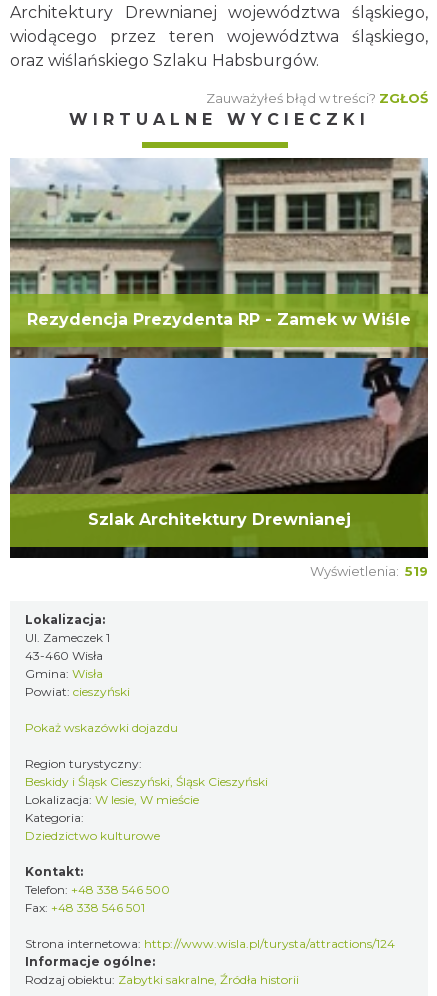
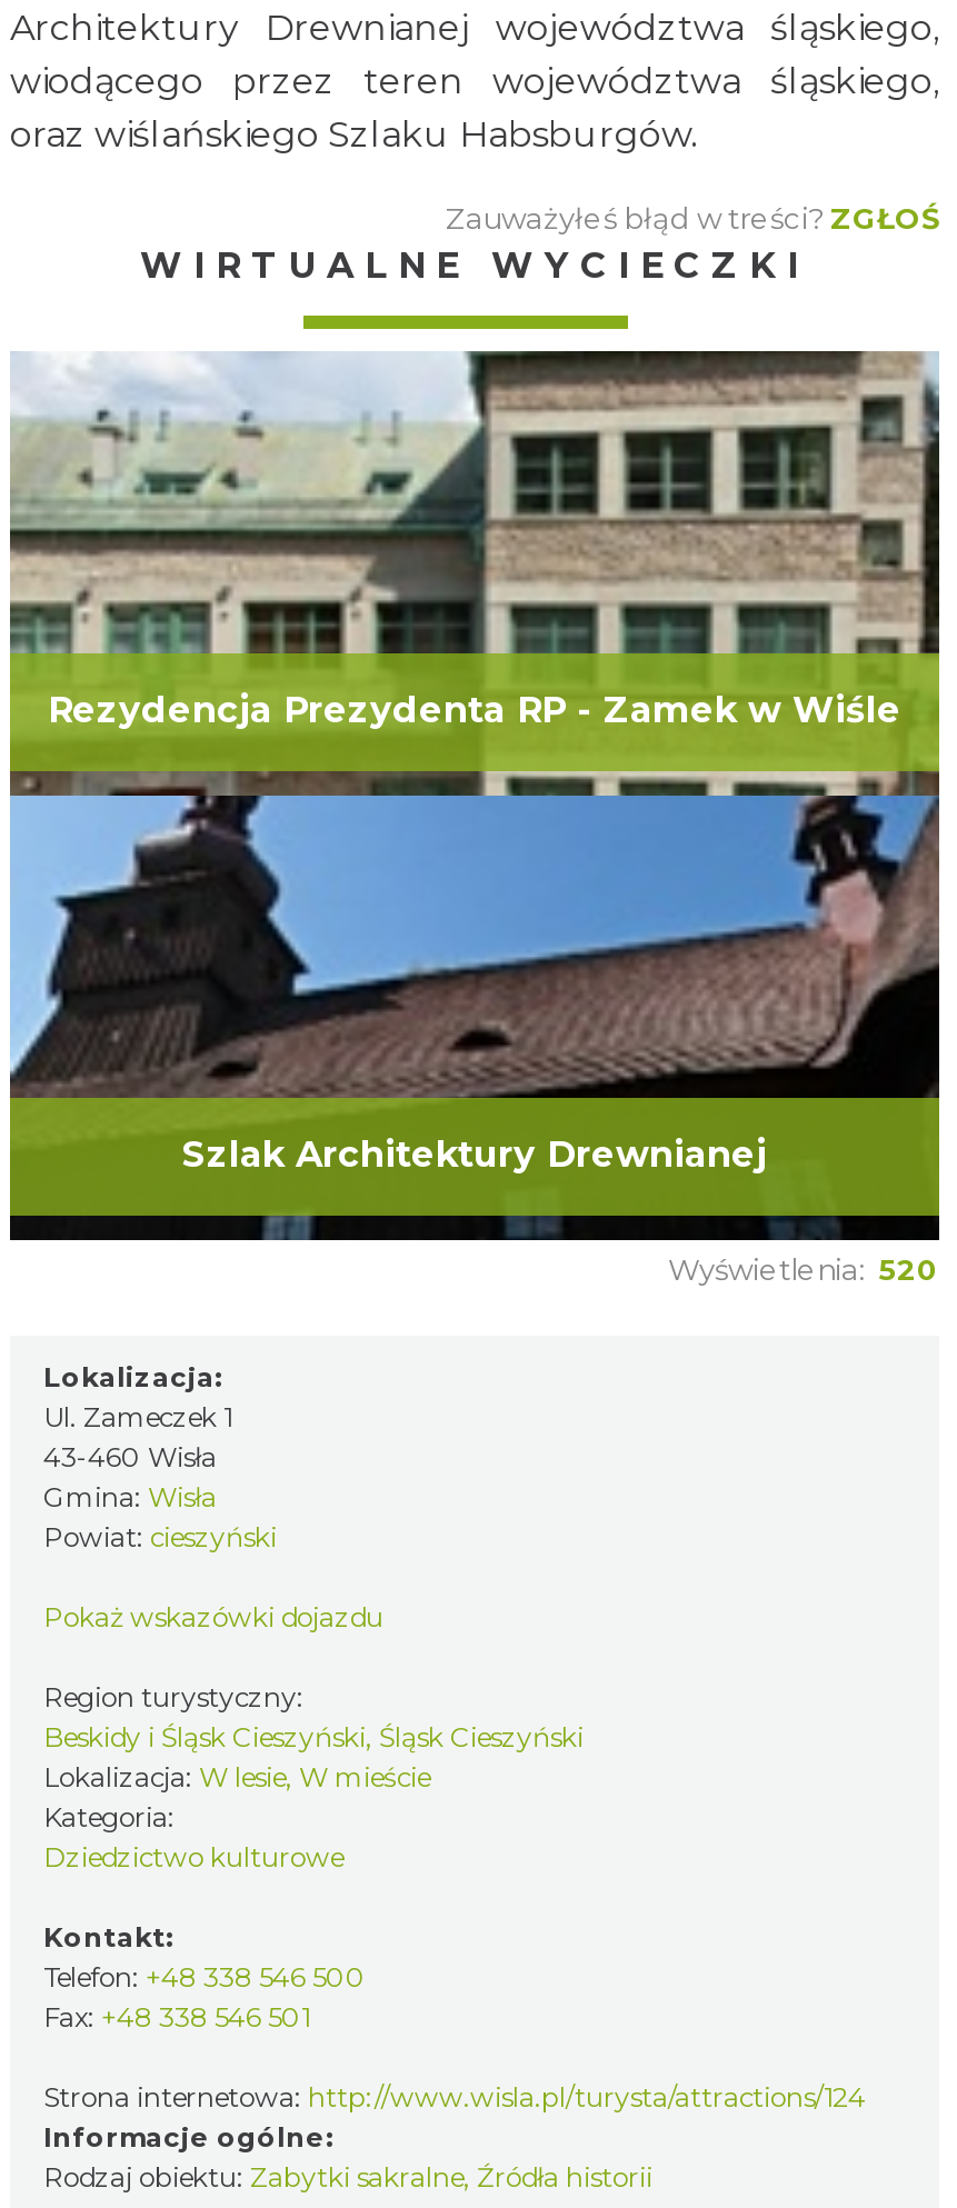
- Wyświetlenia: 519
+ Wyświetlenia: 520
